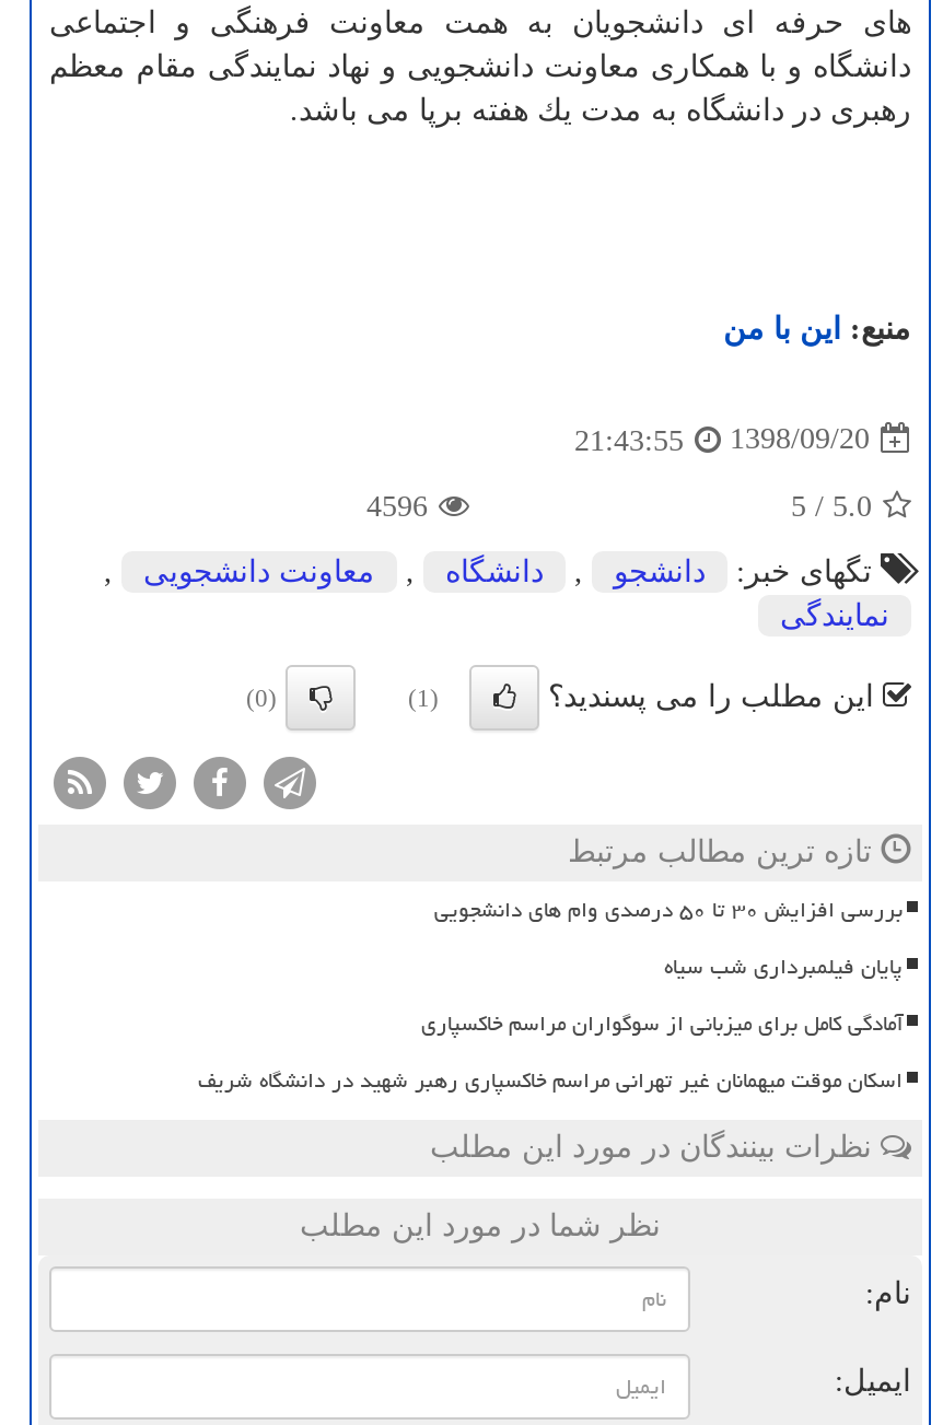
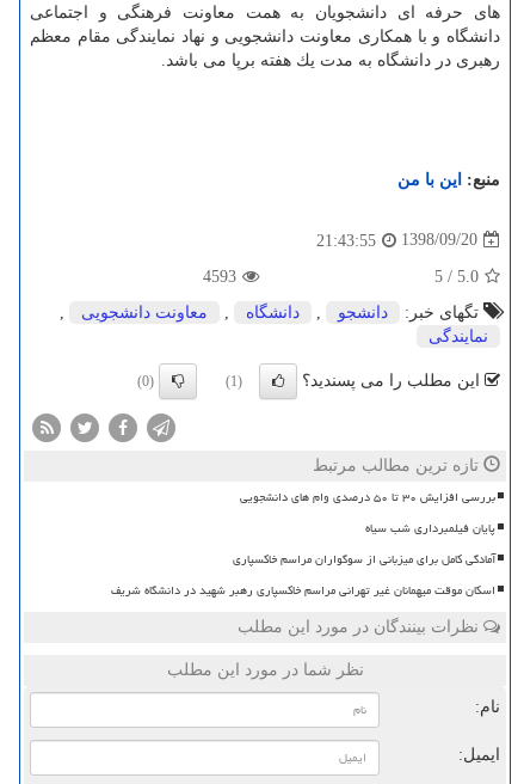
- 4596
+ 4593
